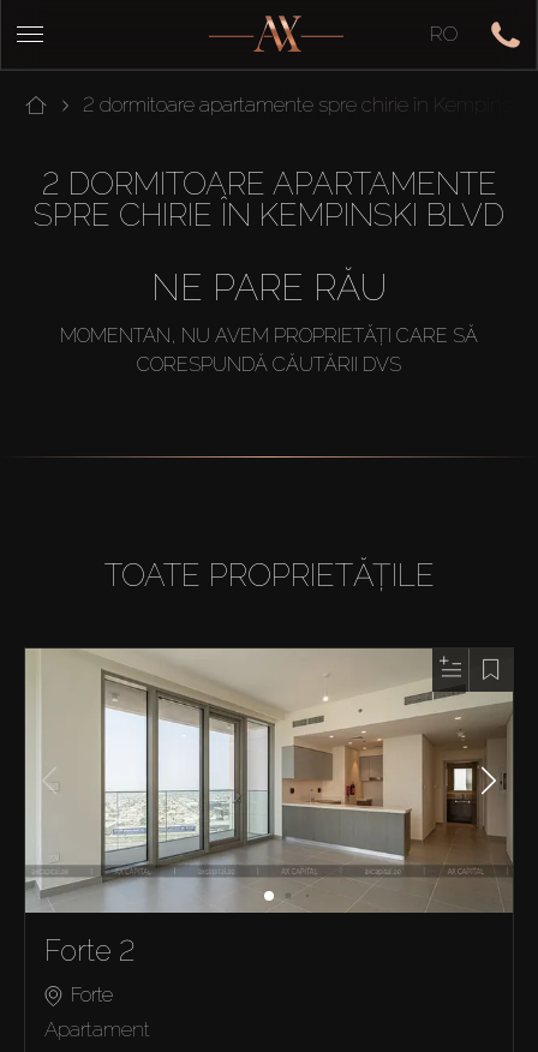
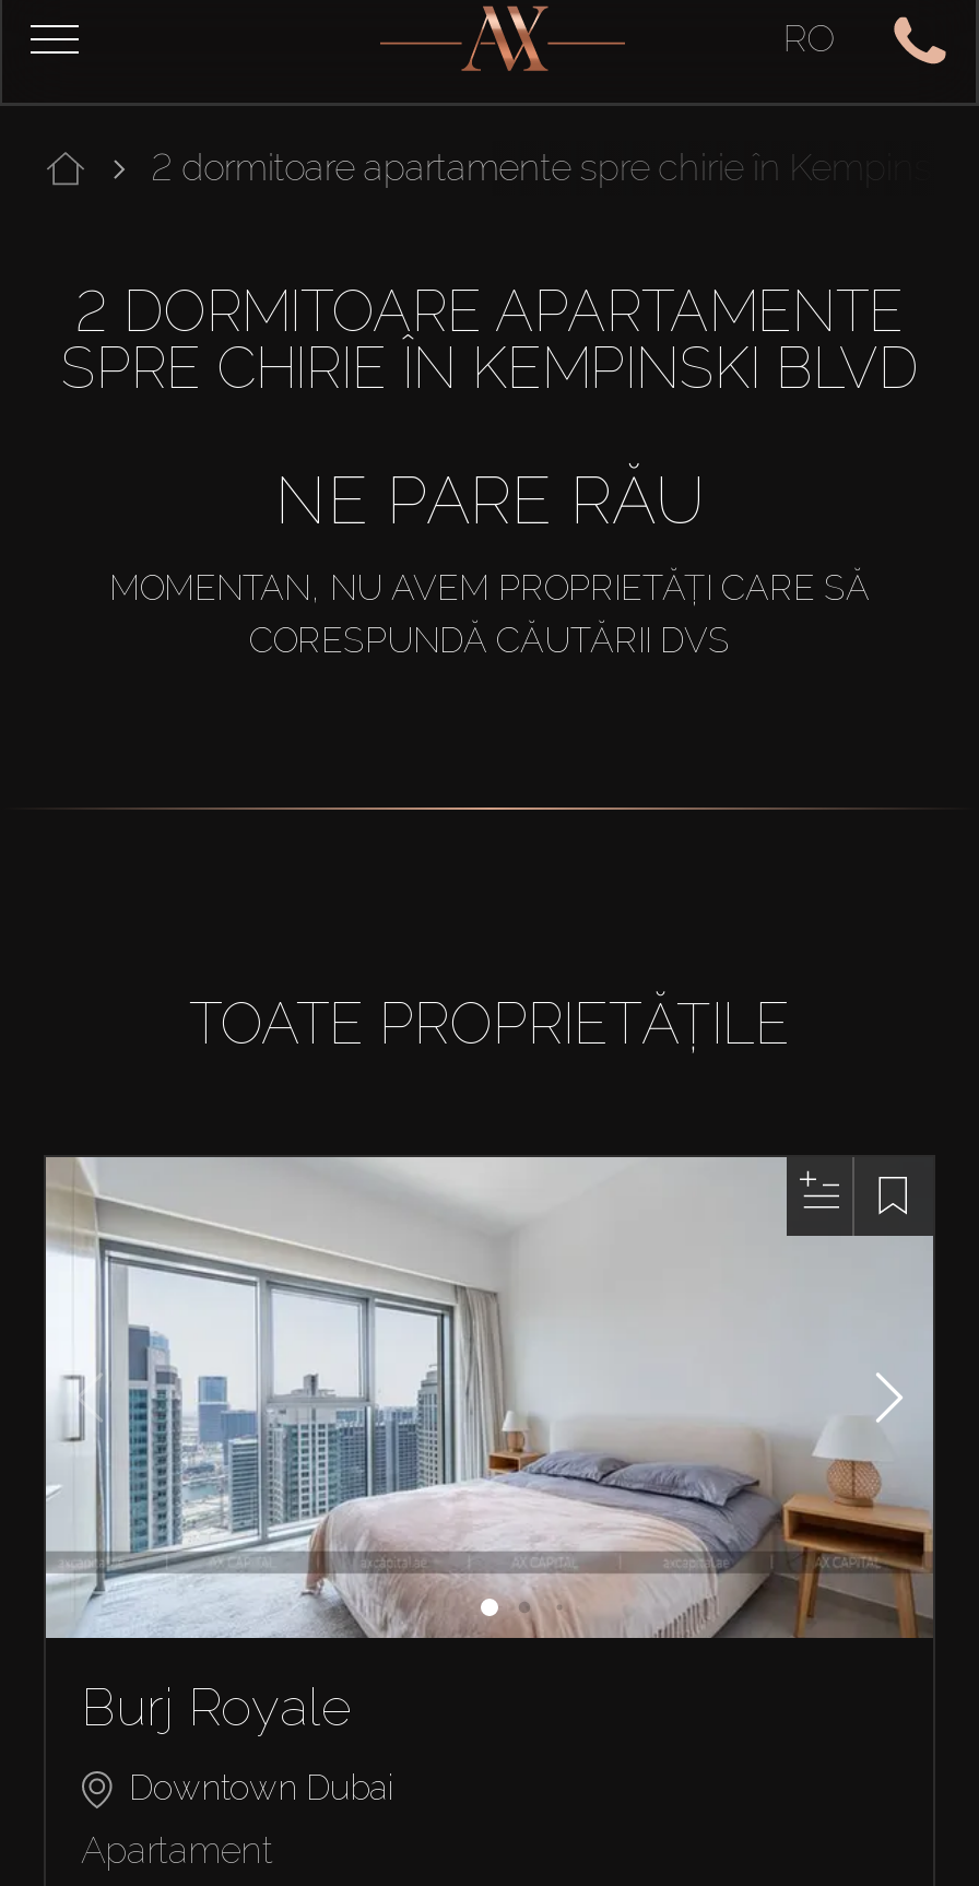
- [image]
- Forte 2
+ [image]
+ Burj Royale

- Forte
+ Downtown Dubai
